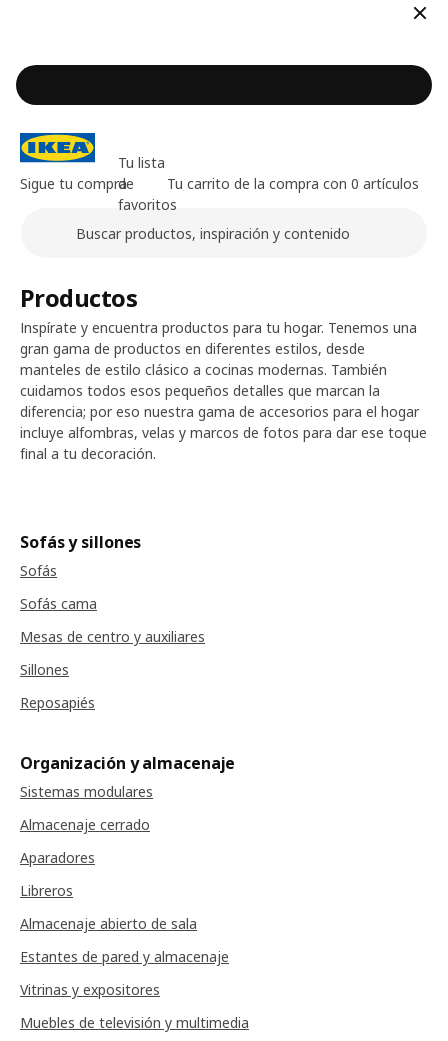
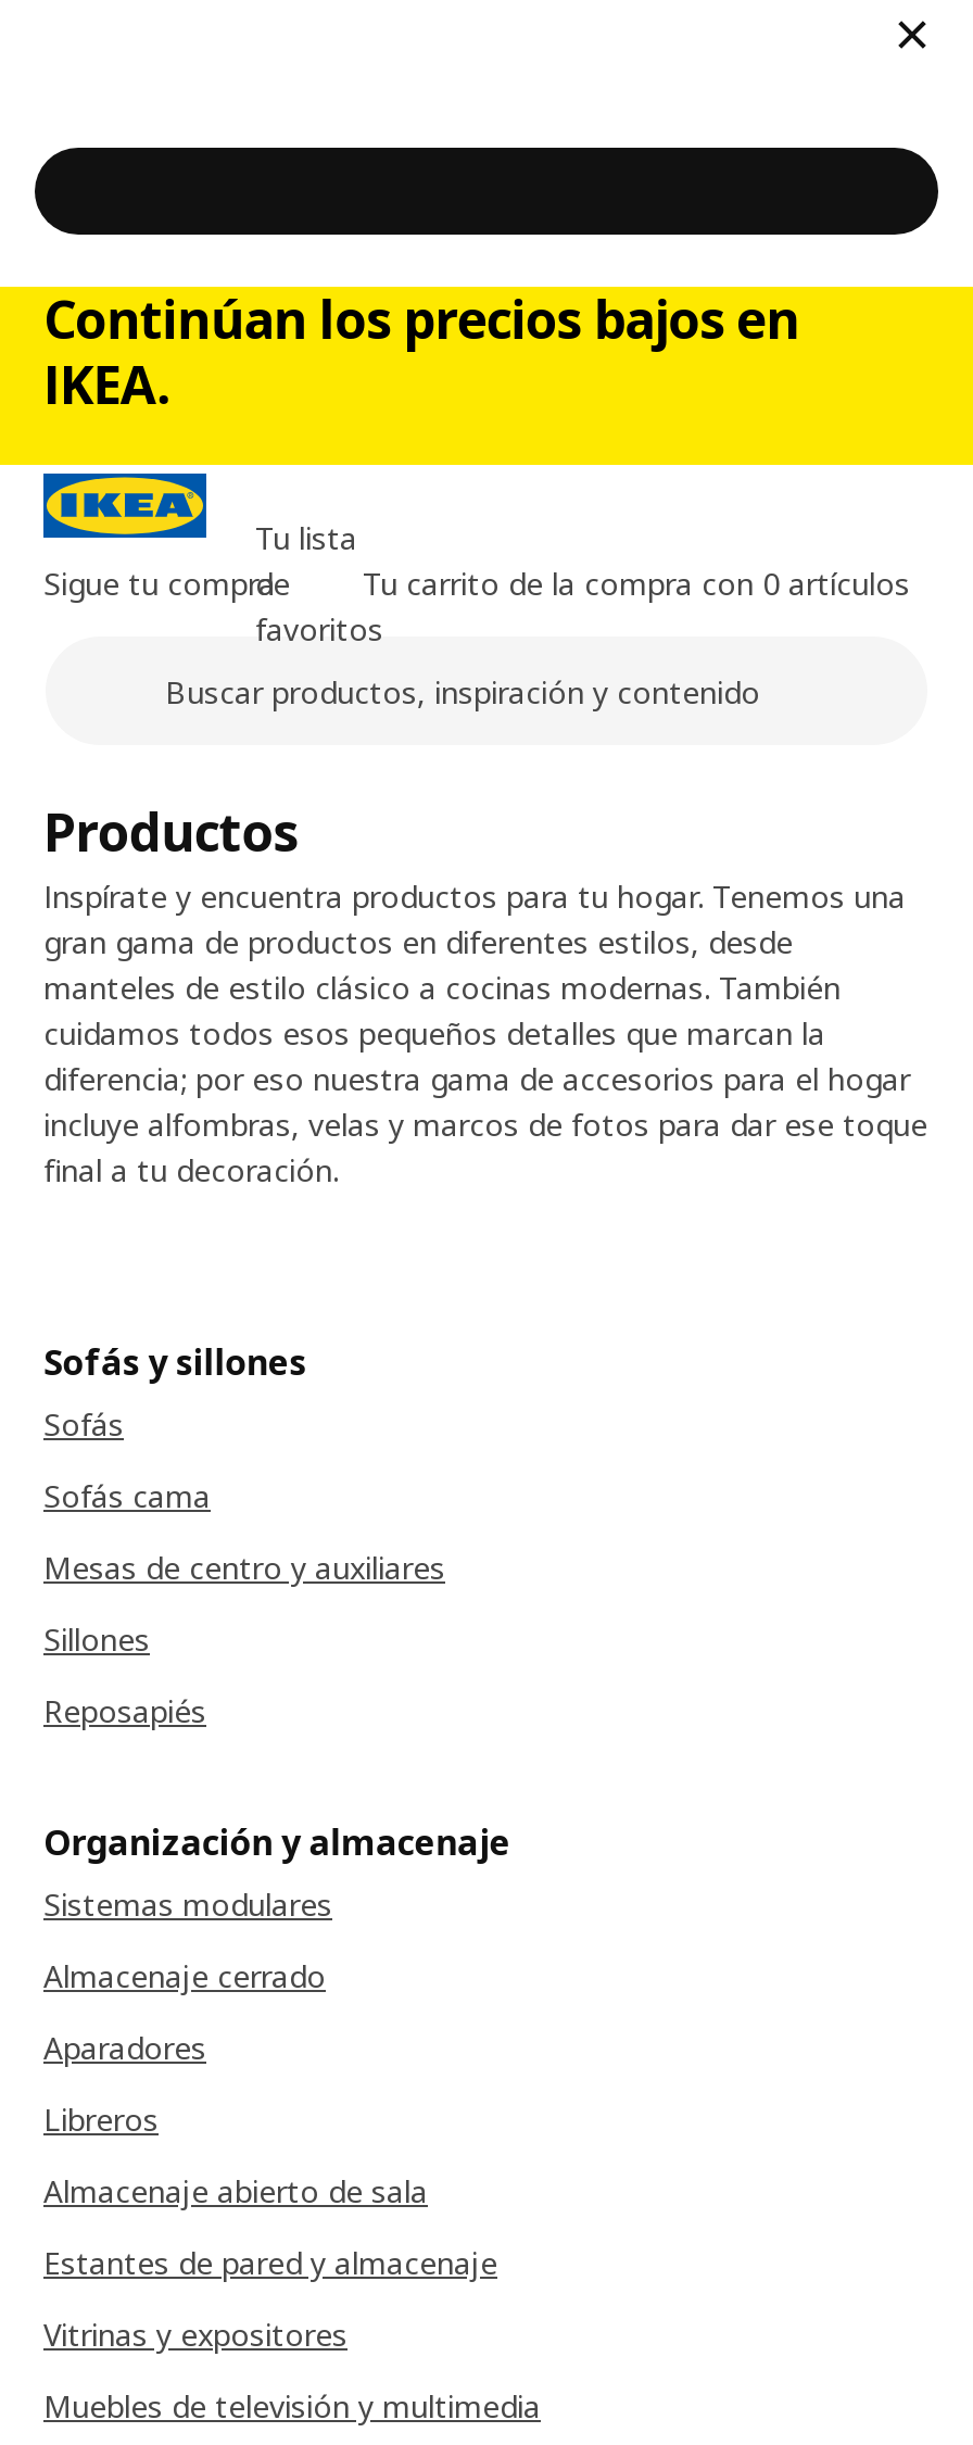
+ Continúan los precios bajos en
+ IKEA.
